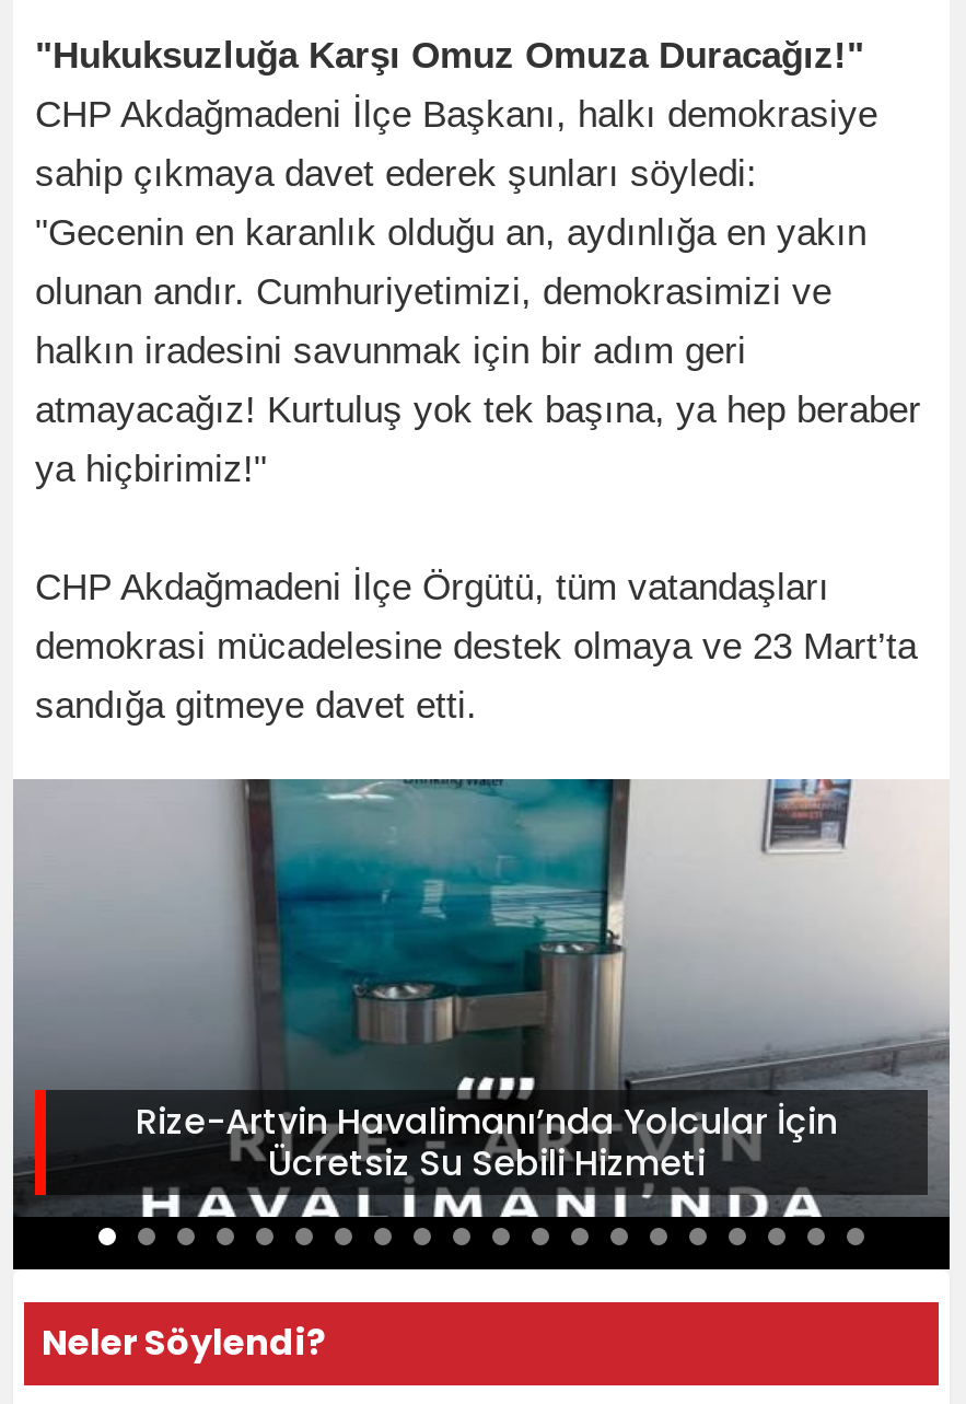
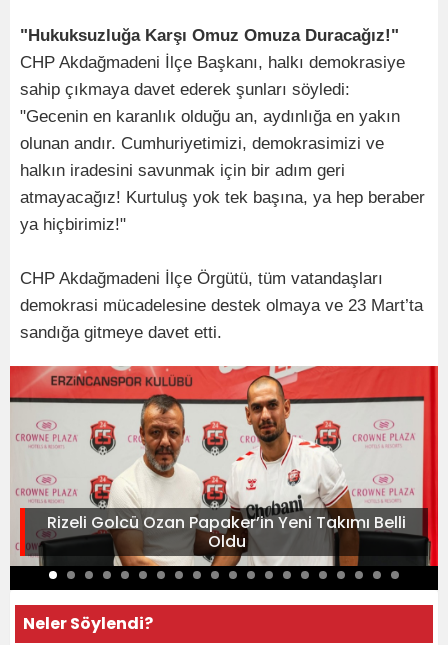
- [image]
- Rize-Artvin Havalimanı’nda Yolcular İçin
- Ücretsiz Su Sebili Hizmeti
+ [image]
+ Rizeli Golcü Ozan Papaker’in Yeni Takımı Belli
+ Oldu
